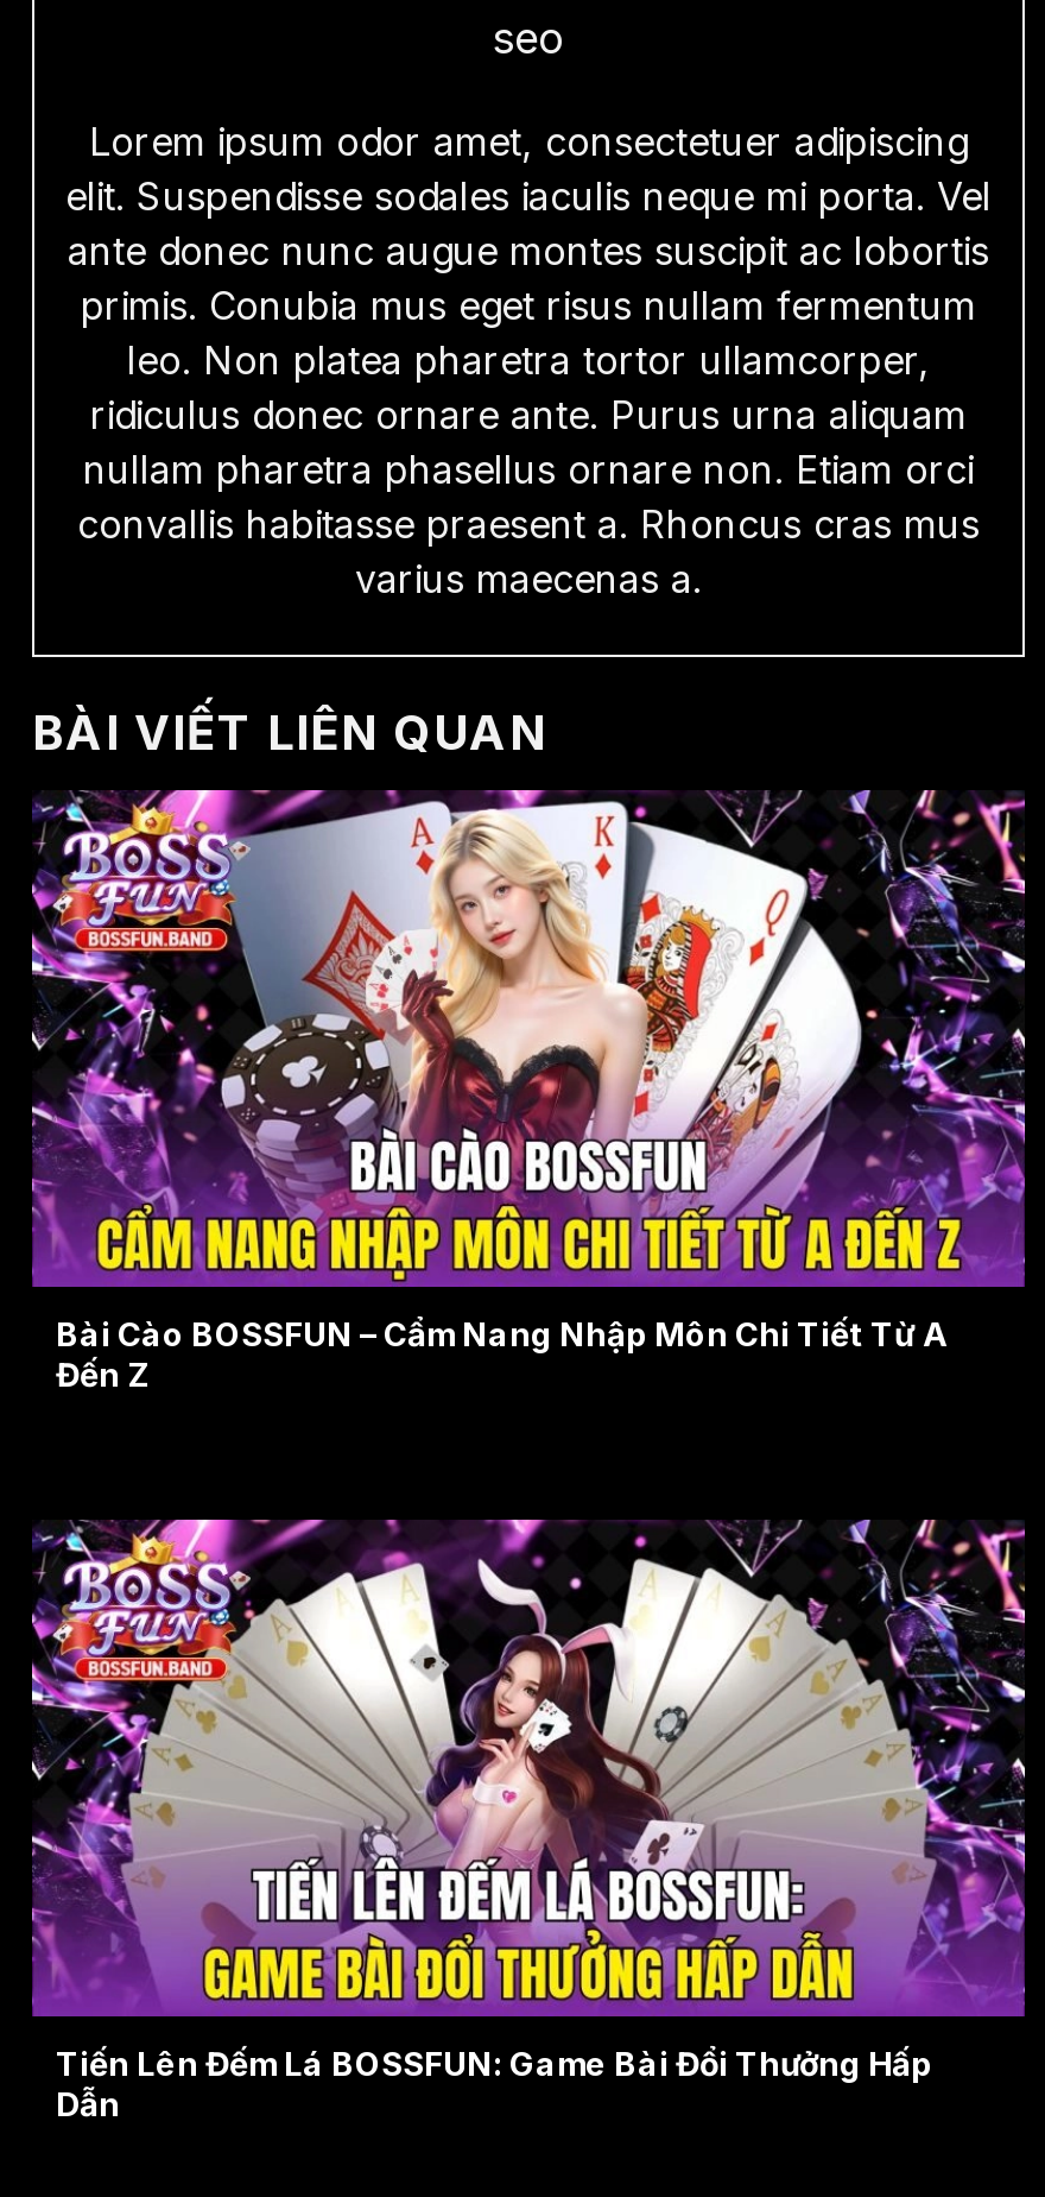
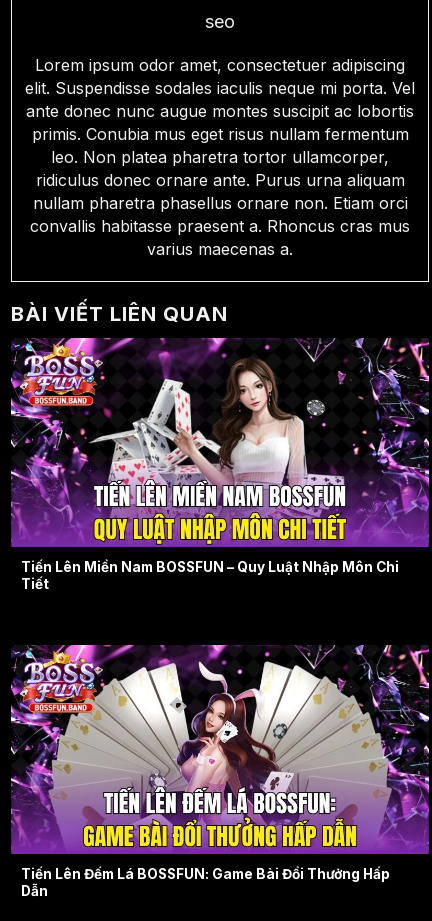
- [image]
- Bài Cào BOSSFUN – Cẩm Nang Nhập Môn Chi Tiết Từ A
- Đến Z
+ [image]
+ Tiến Lên Miền Nam BOSSFUN – Quy Luật Nhập Môn Chi
+ Tiết
